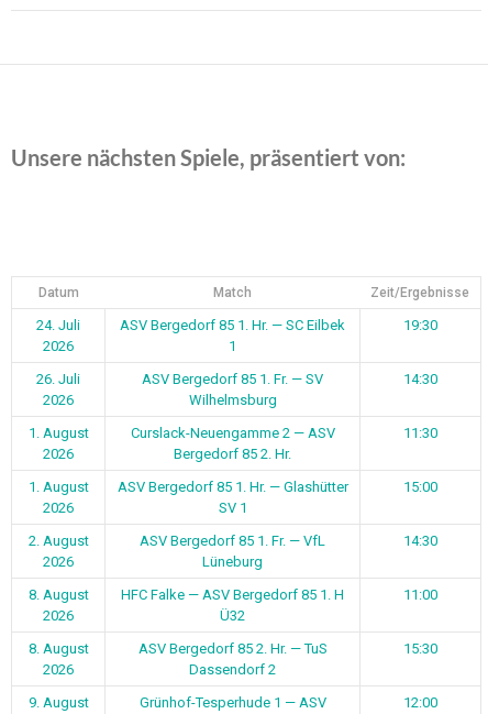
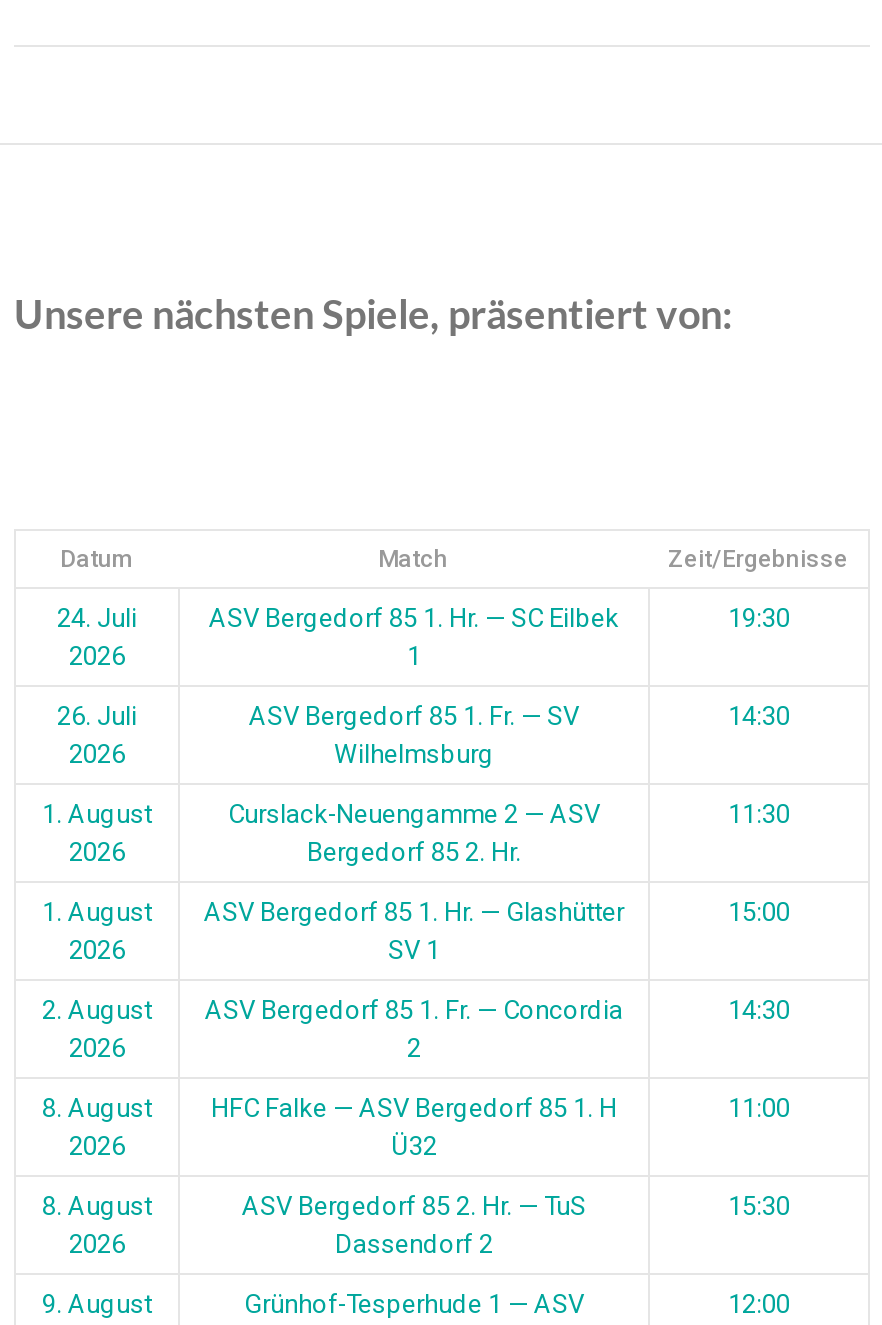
- ASV Bergedorf 85 1. Fr. — VfL
- Lüneburg
+ ASV Bergedorf 85 1. Fr. — Concordia
+ 2
